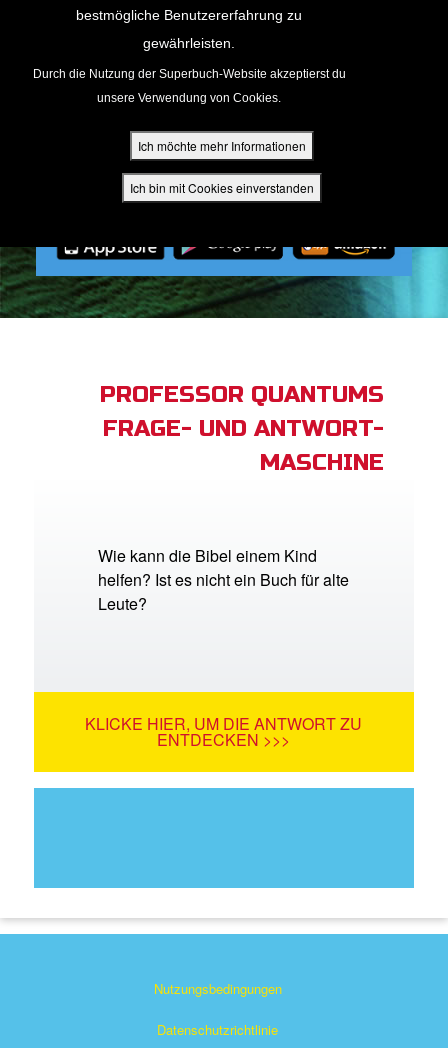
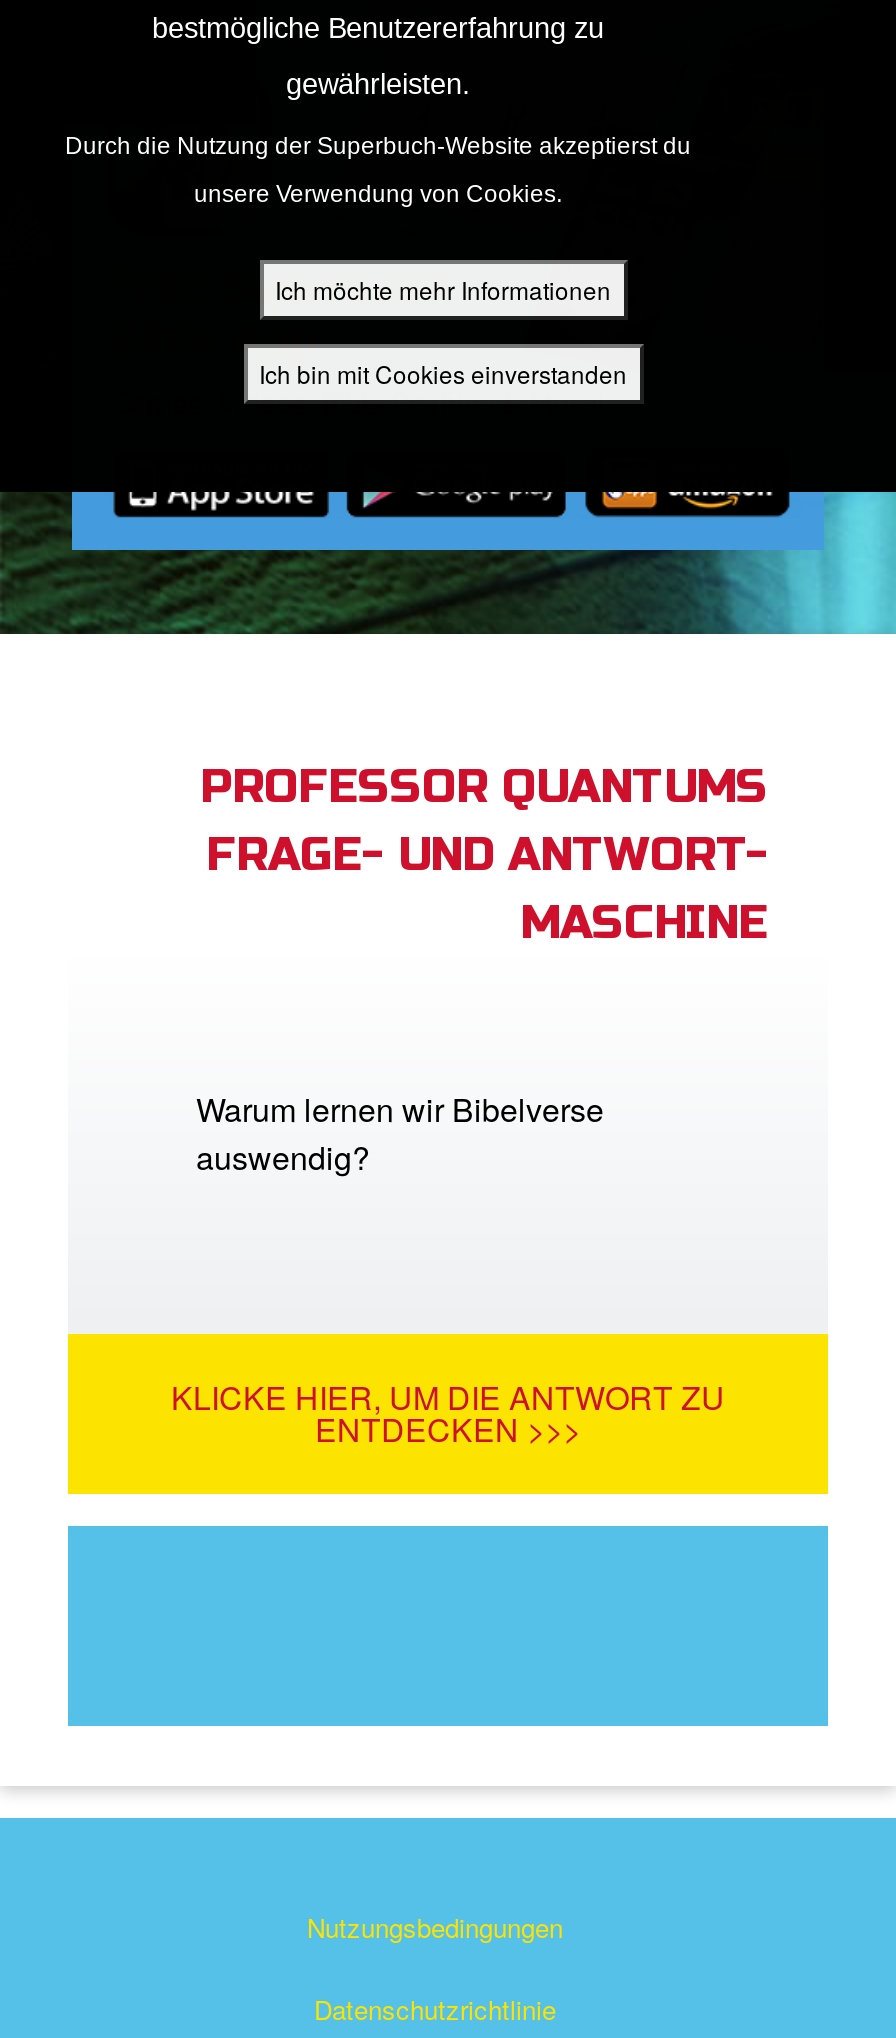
- Wie kann die Bibel einem Kind
- helfen? Ist es nicht ein Buch für alte
- Leute?
+ Warum lernen wir Bibelverse
+ auswendig?
